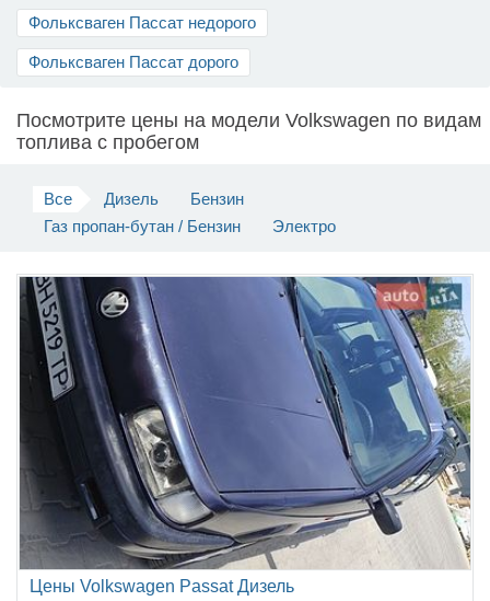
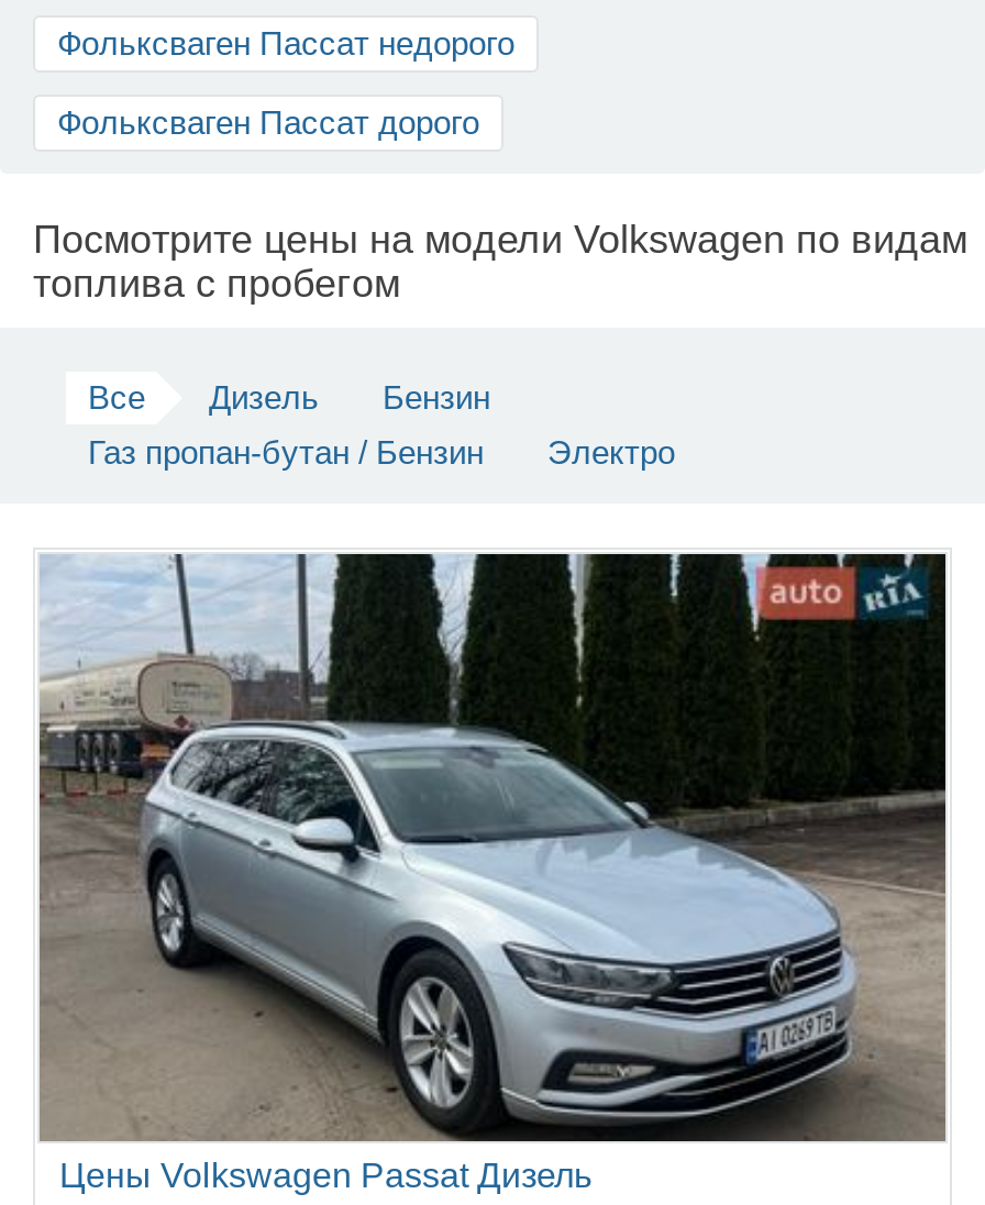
- [image]
+ [image]
